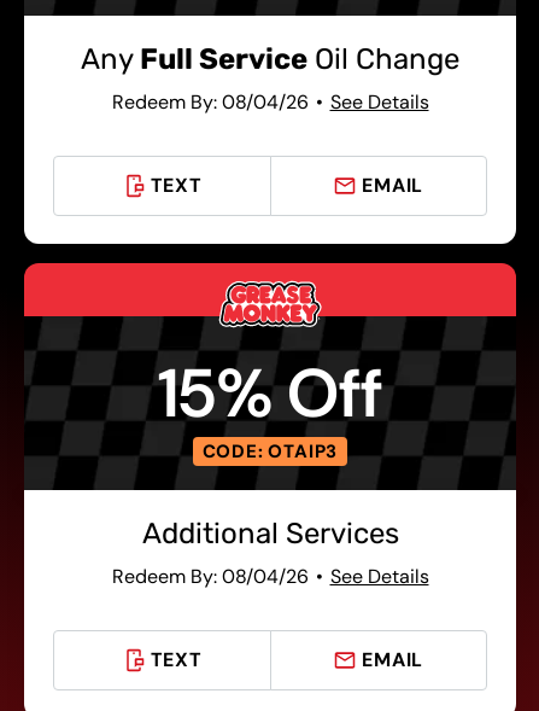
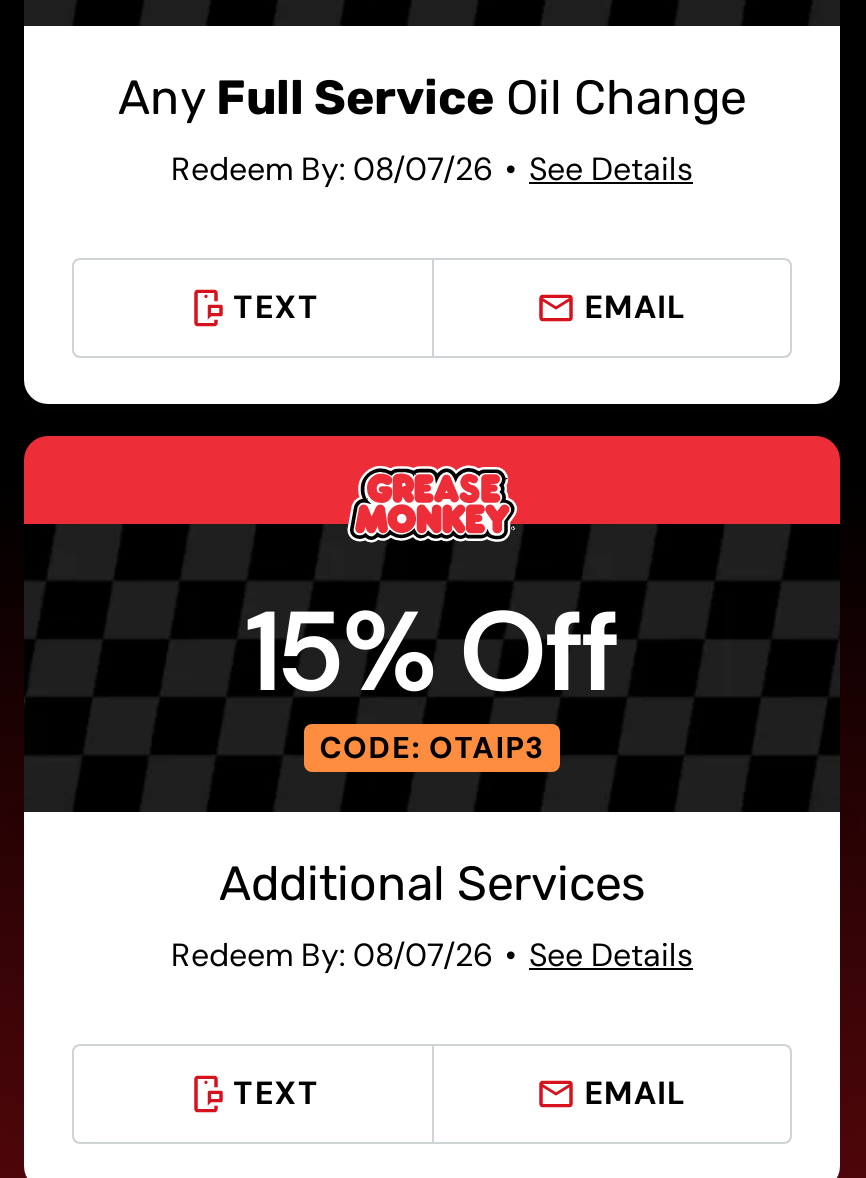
- Redeem By: 08/04/26 See Details
+ Redeem By: 08/07/26 See Details

- Redeem By: 08/04/26 See Details
+ Redeem By: 08/07/26 See Details
